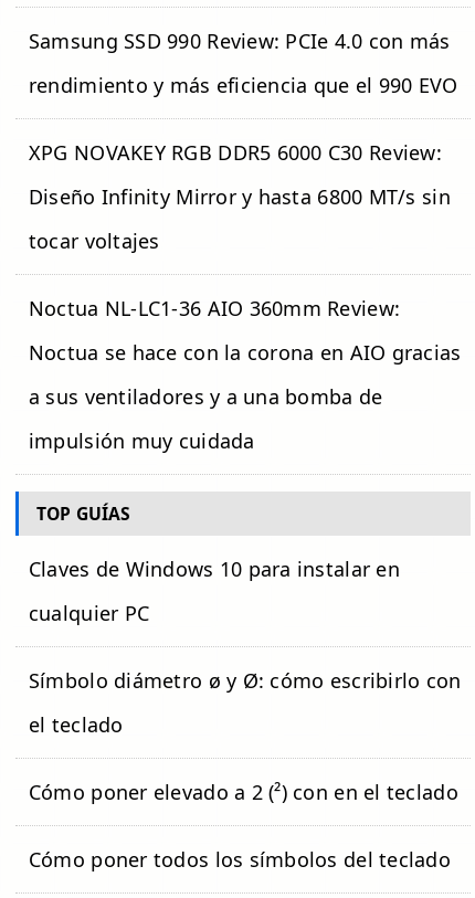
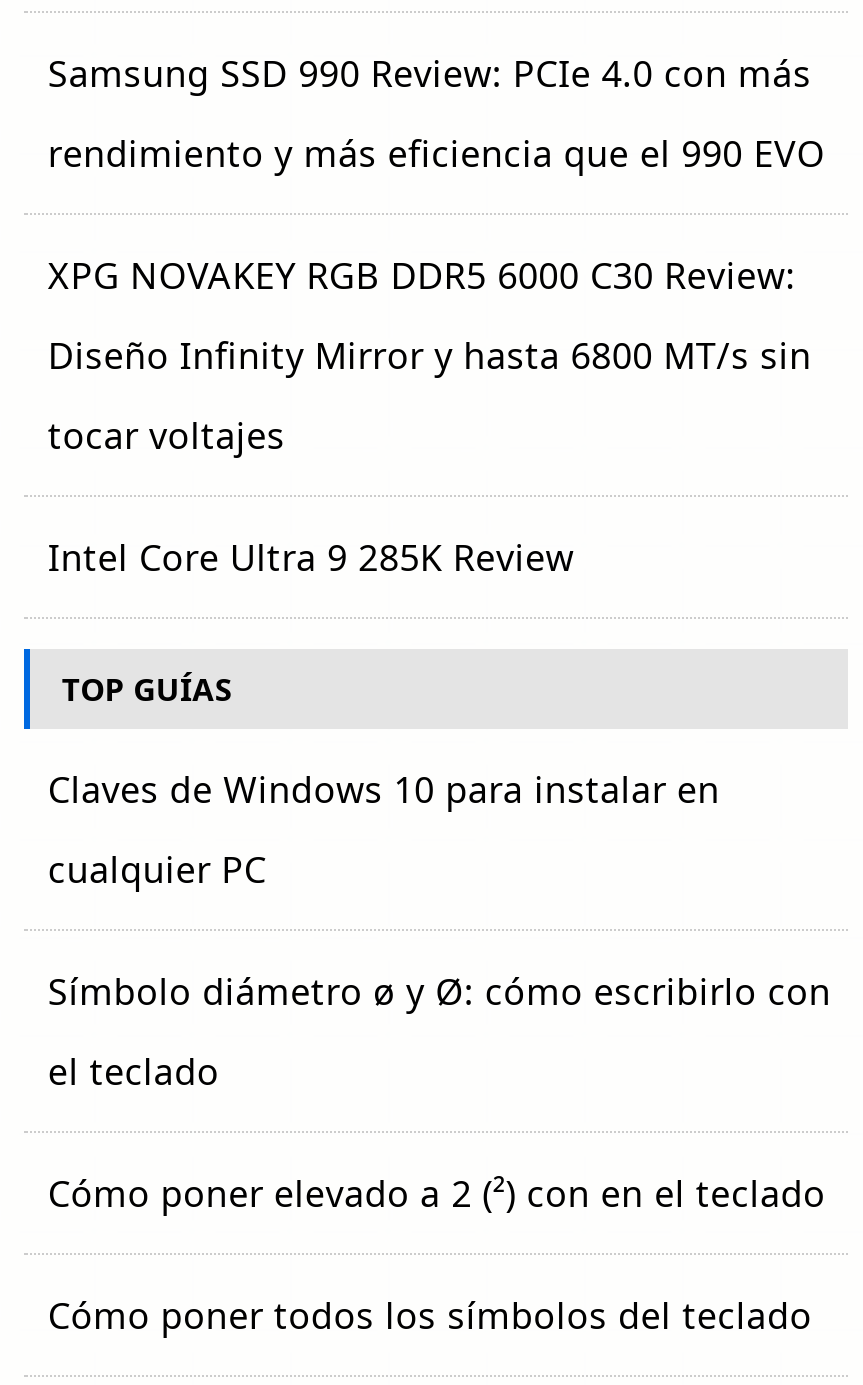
- Noctua NL-LC1-36 AIO 360mm Review:
- Noctua se hace con la corona en AIO gracias
- a sus ventiladores y a una bomba de
- impulsión muy cuidada
+ Intel Core Ultra 9 285K Review
